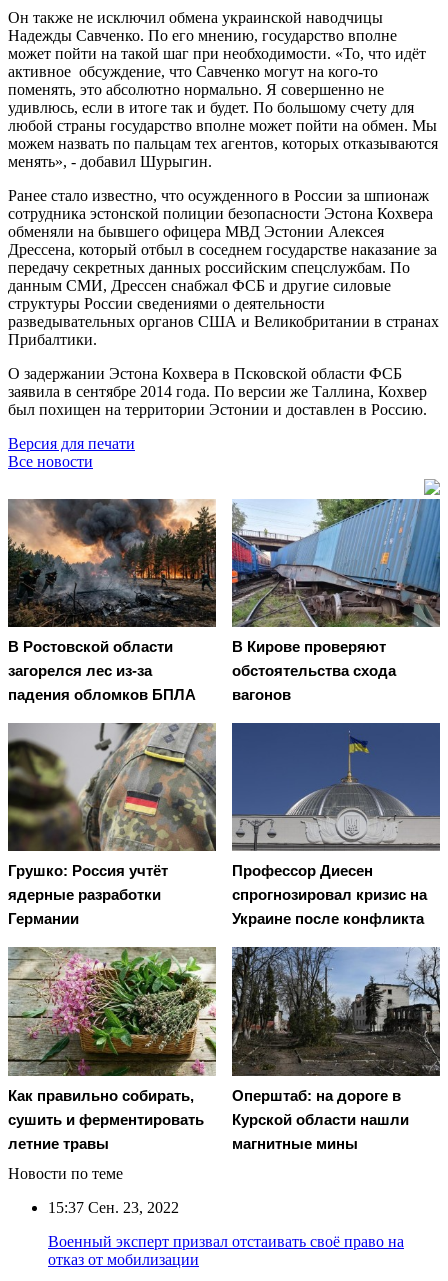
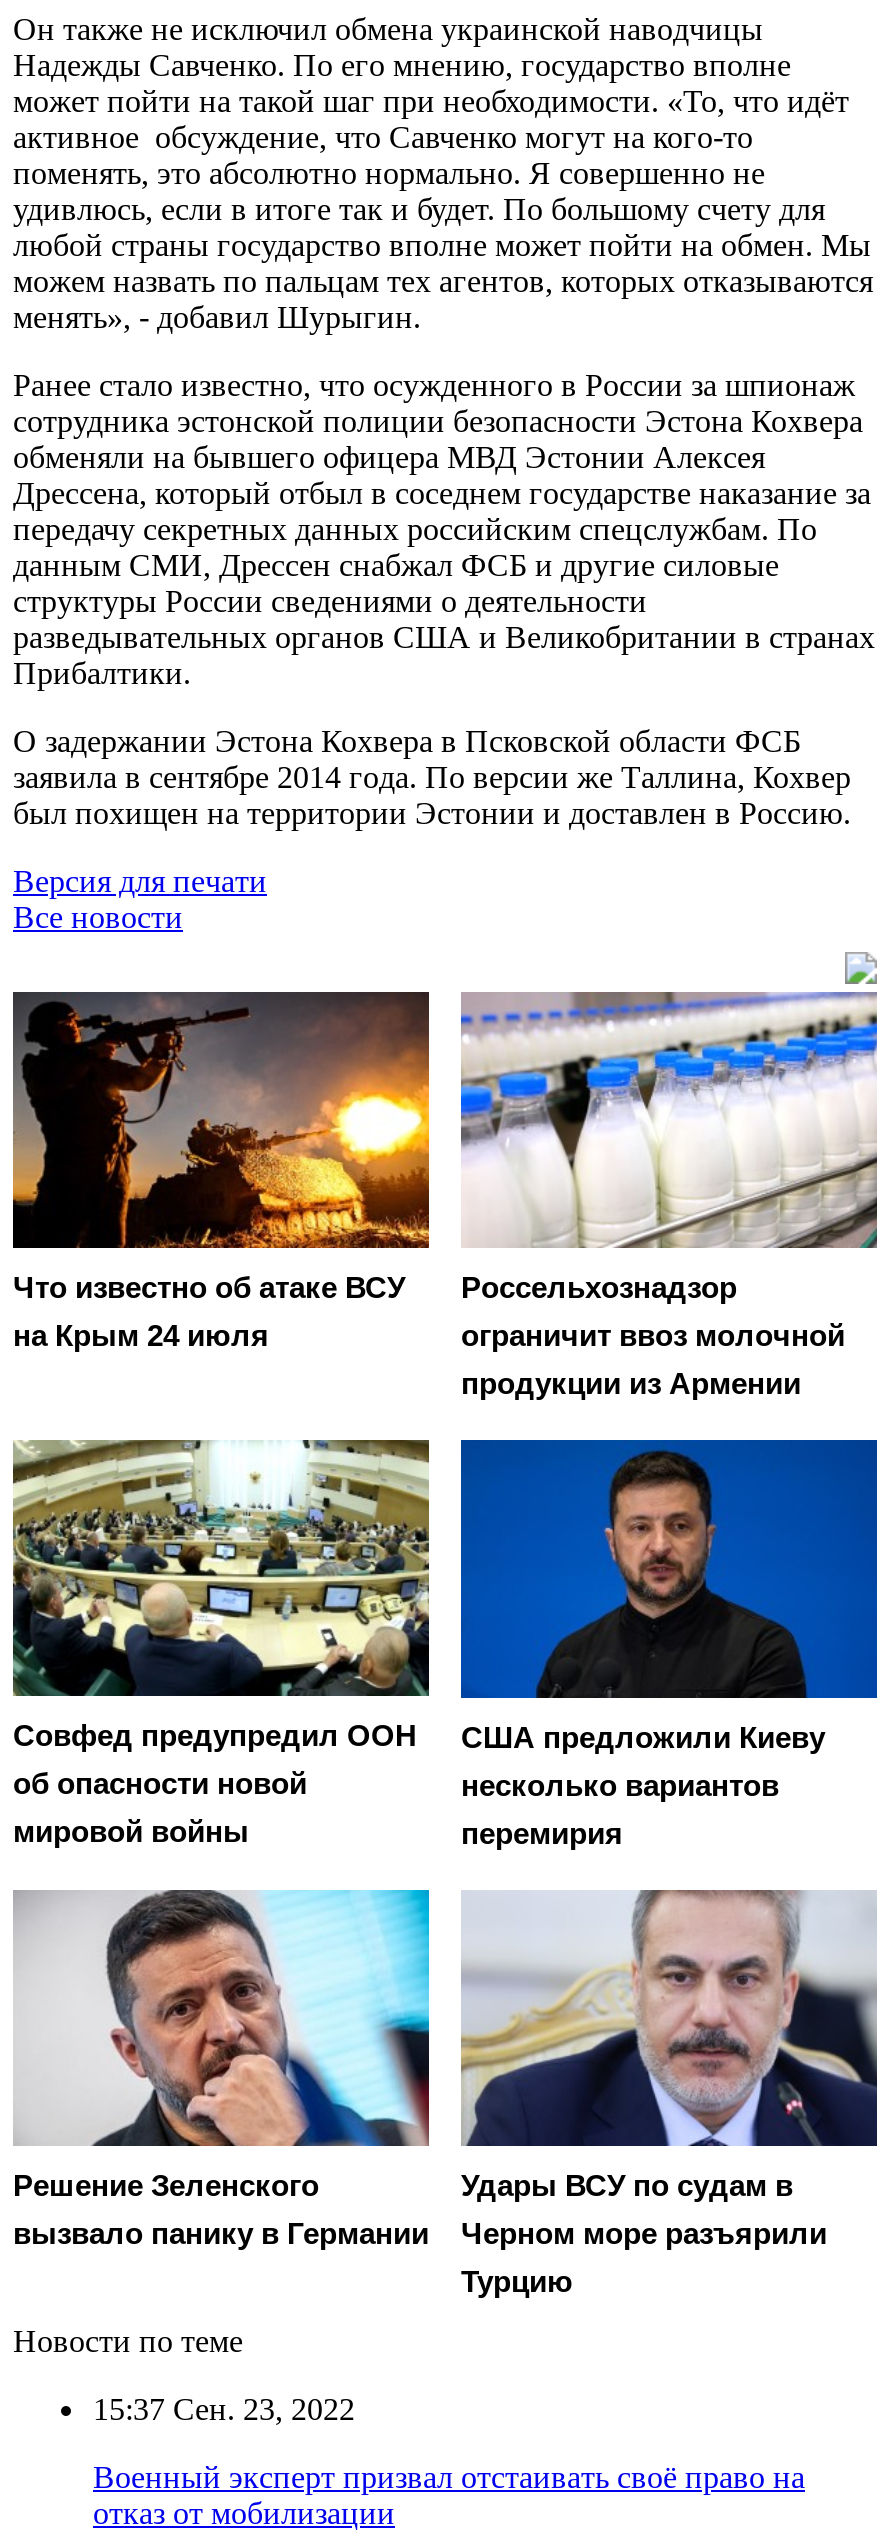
- [image]
- В Ростовской области
- загорелся лес из-за
- падения обломков БПЛА
+ [image]
+ Что известно об атаке ВСУ
+ на Крым 24 июля

- [image]
- В Кирове проверяют
- обстоятельства схода
- вагонов
+ [image]
+ Россельхознадзор
+ ограничит ввоз молочной
+ продукции из Армении

- [image]
- Грушко: Россия учтёт
- ядерные разработки
- Германии
+ [image]
+ Совфед предупредил ООН
+ об опасности новой
+ мировой войны

- [image]
- Профессор Диесен
- спрогнозировал кризис на
- Украине после конфликта
+ [image]
+ США предложили Киеву
+ несколько вариантов
+ перемирия

- [image]
- Как правильно собирать,
- сушить и ферментировать
- летние травы
+ [image]
+ Решение Зеленского
+ вызвало панику в Германии

- [image]
- Оперштаб: на дороге в
- Курской области нашли
- магнитные мины
+ [image]
+ Удары ВСУ по судам в
+ Черном море разъярили
+ Турцию
